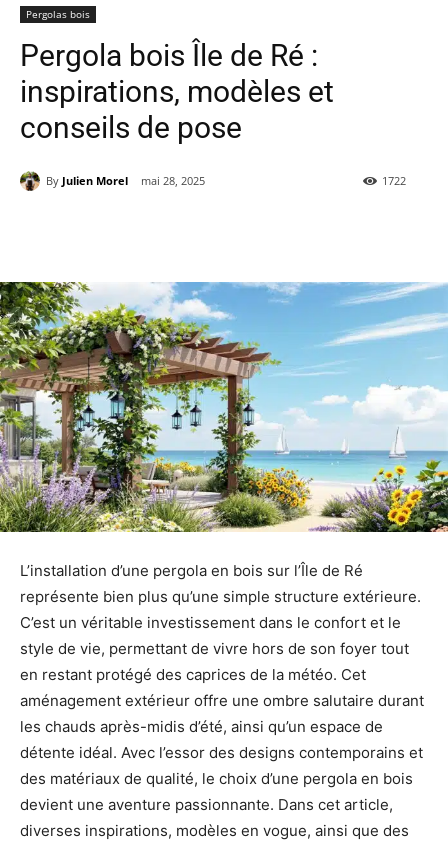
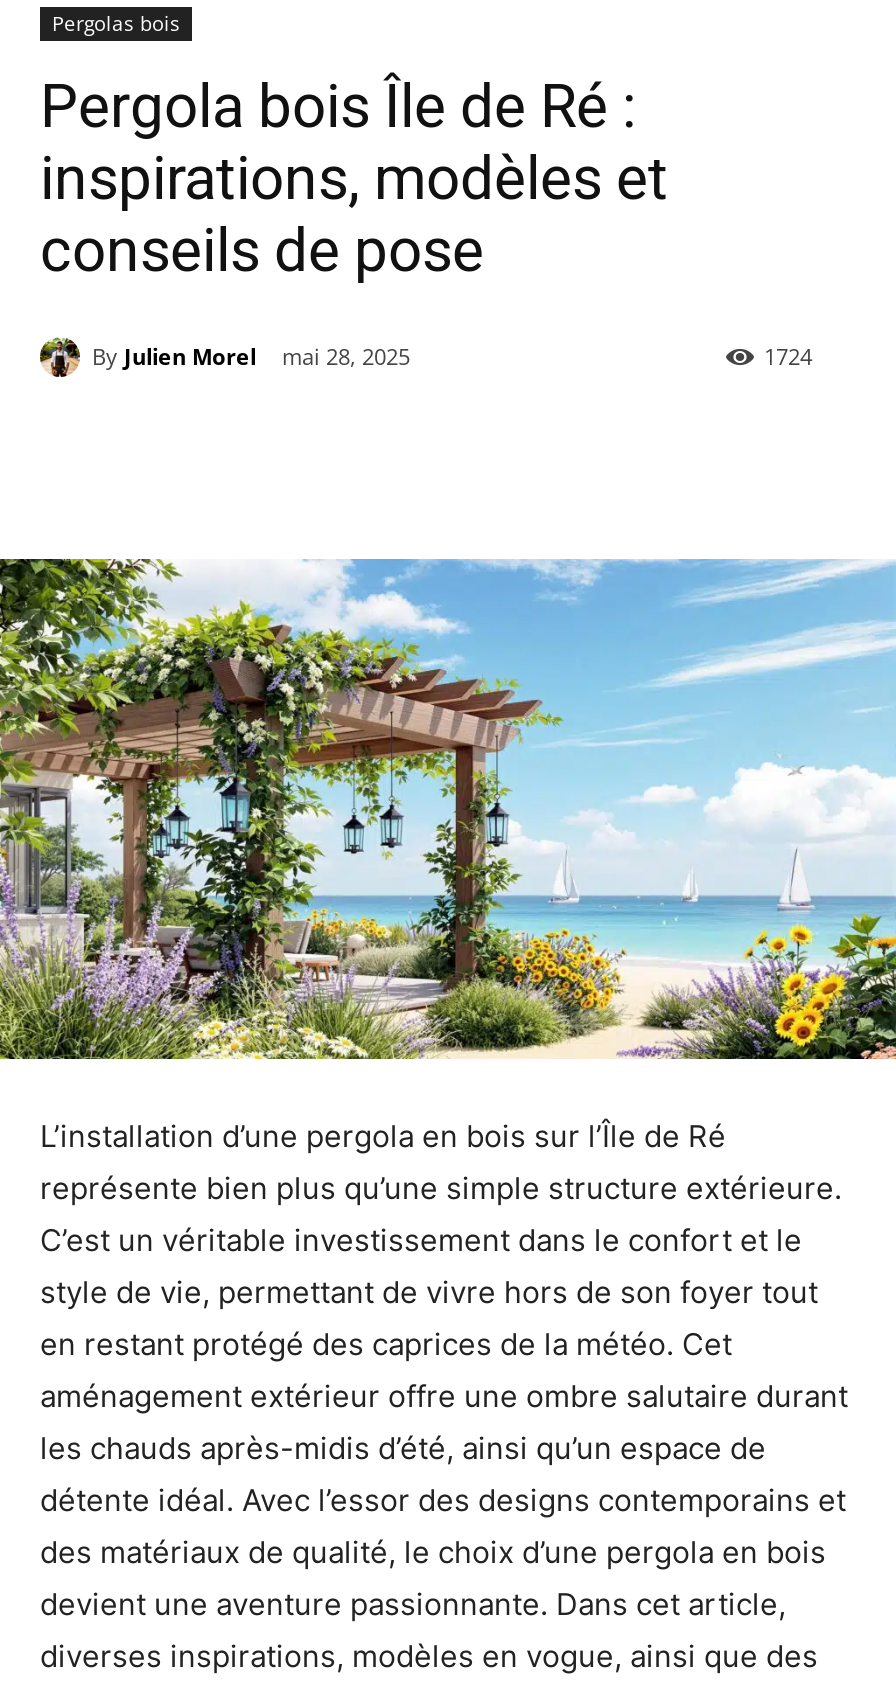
- 1722
+ 1724
